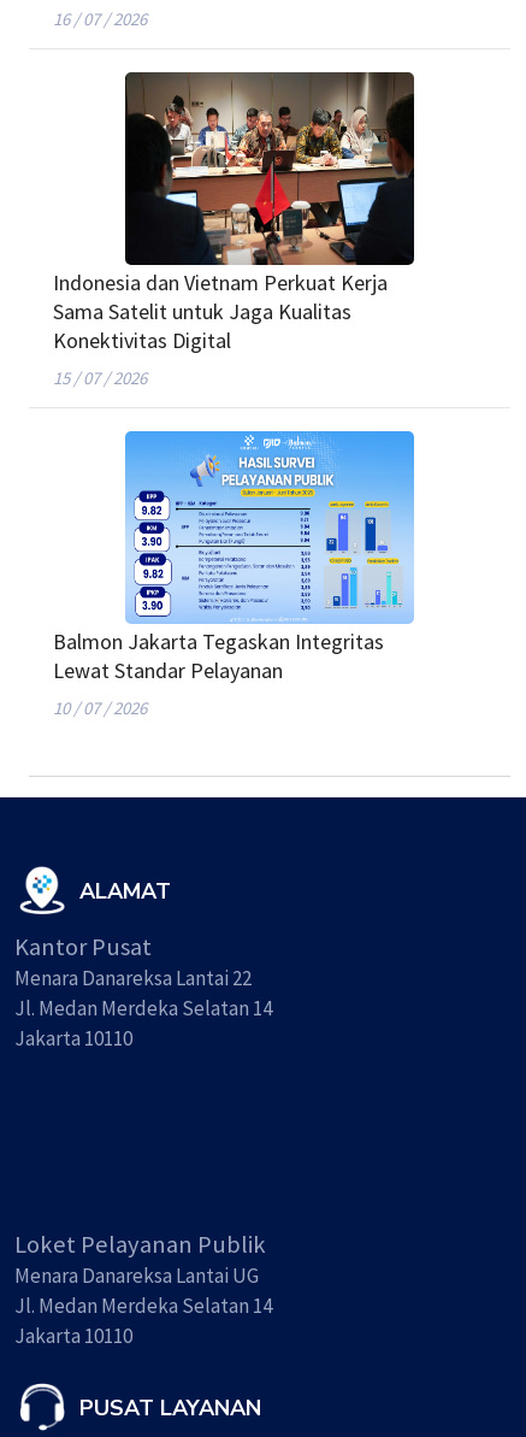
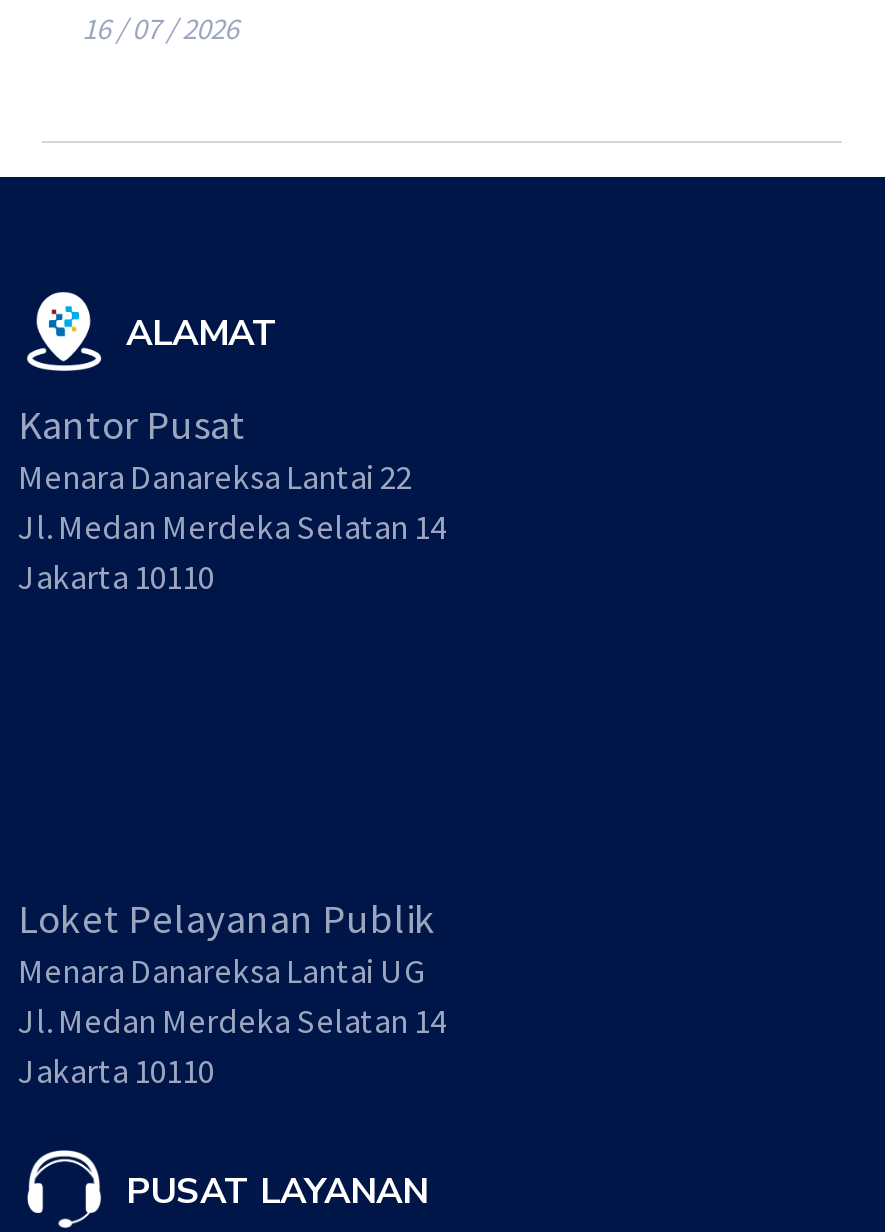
- [image]
- Indonesia dan Vietnam Perkuat Kerja
- Sama Satelit untuk Jaga Kualitas
- Konektivitas Digital
- 15 / 07 / 2026

- [image]
- Balmon Jakarta Tegaskan Integritas
- Lewat Standar Pelayanan
- 10 / 07 / 2026
